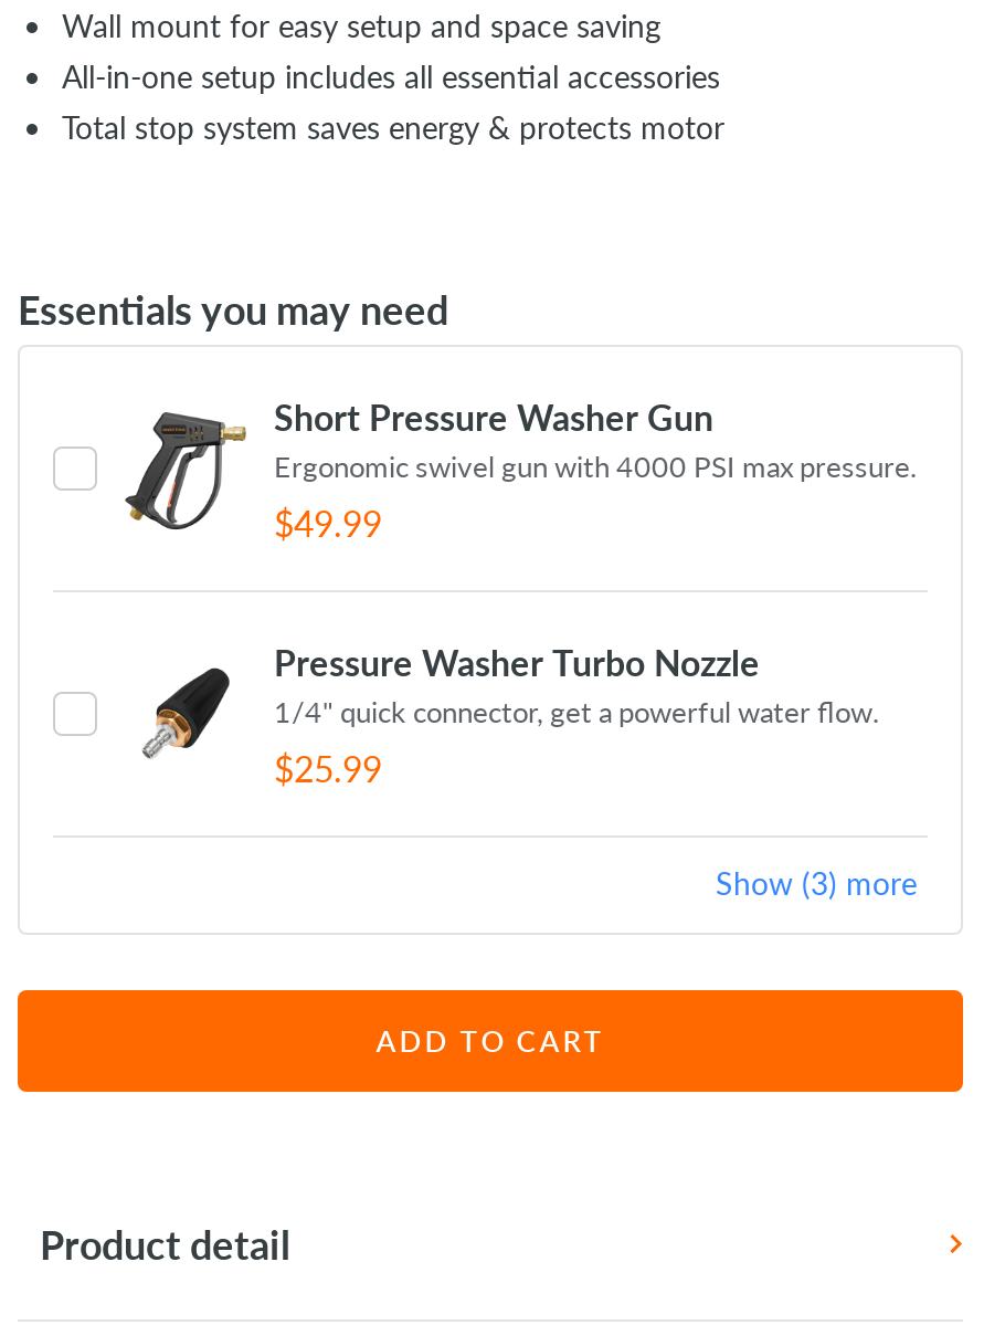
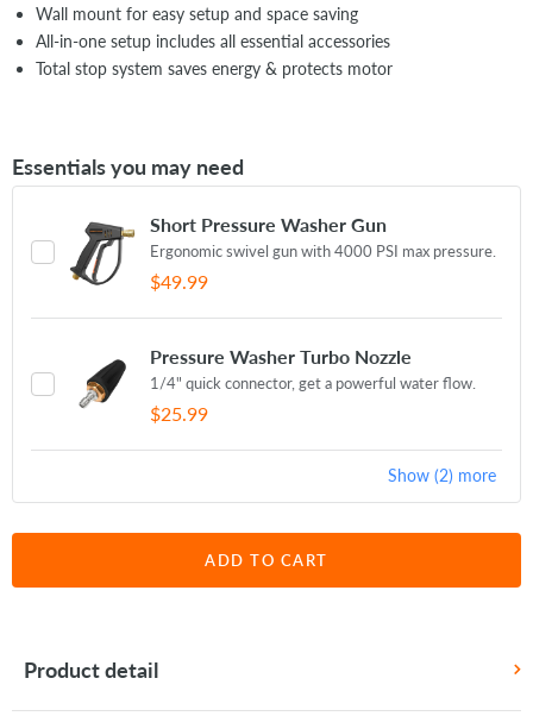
- Show (3) more
+ Show (2) more
